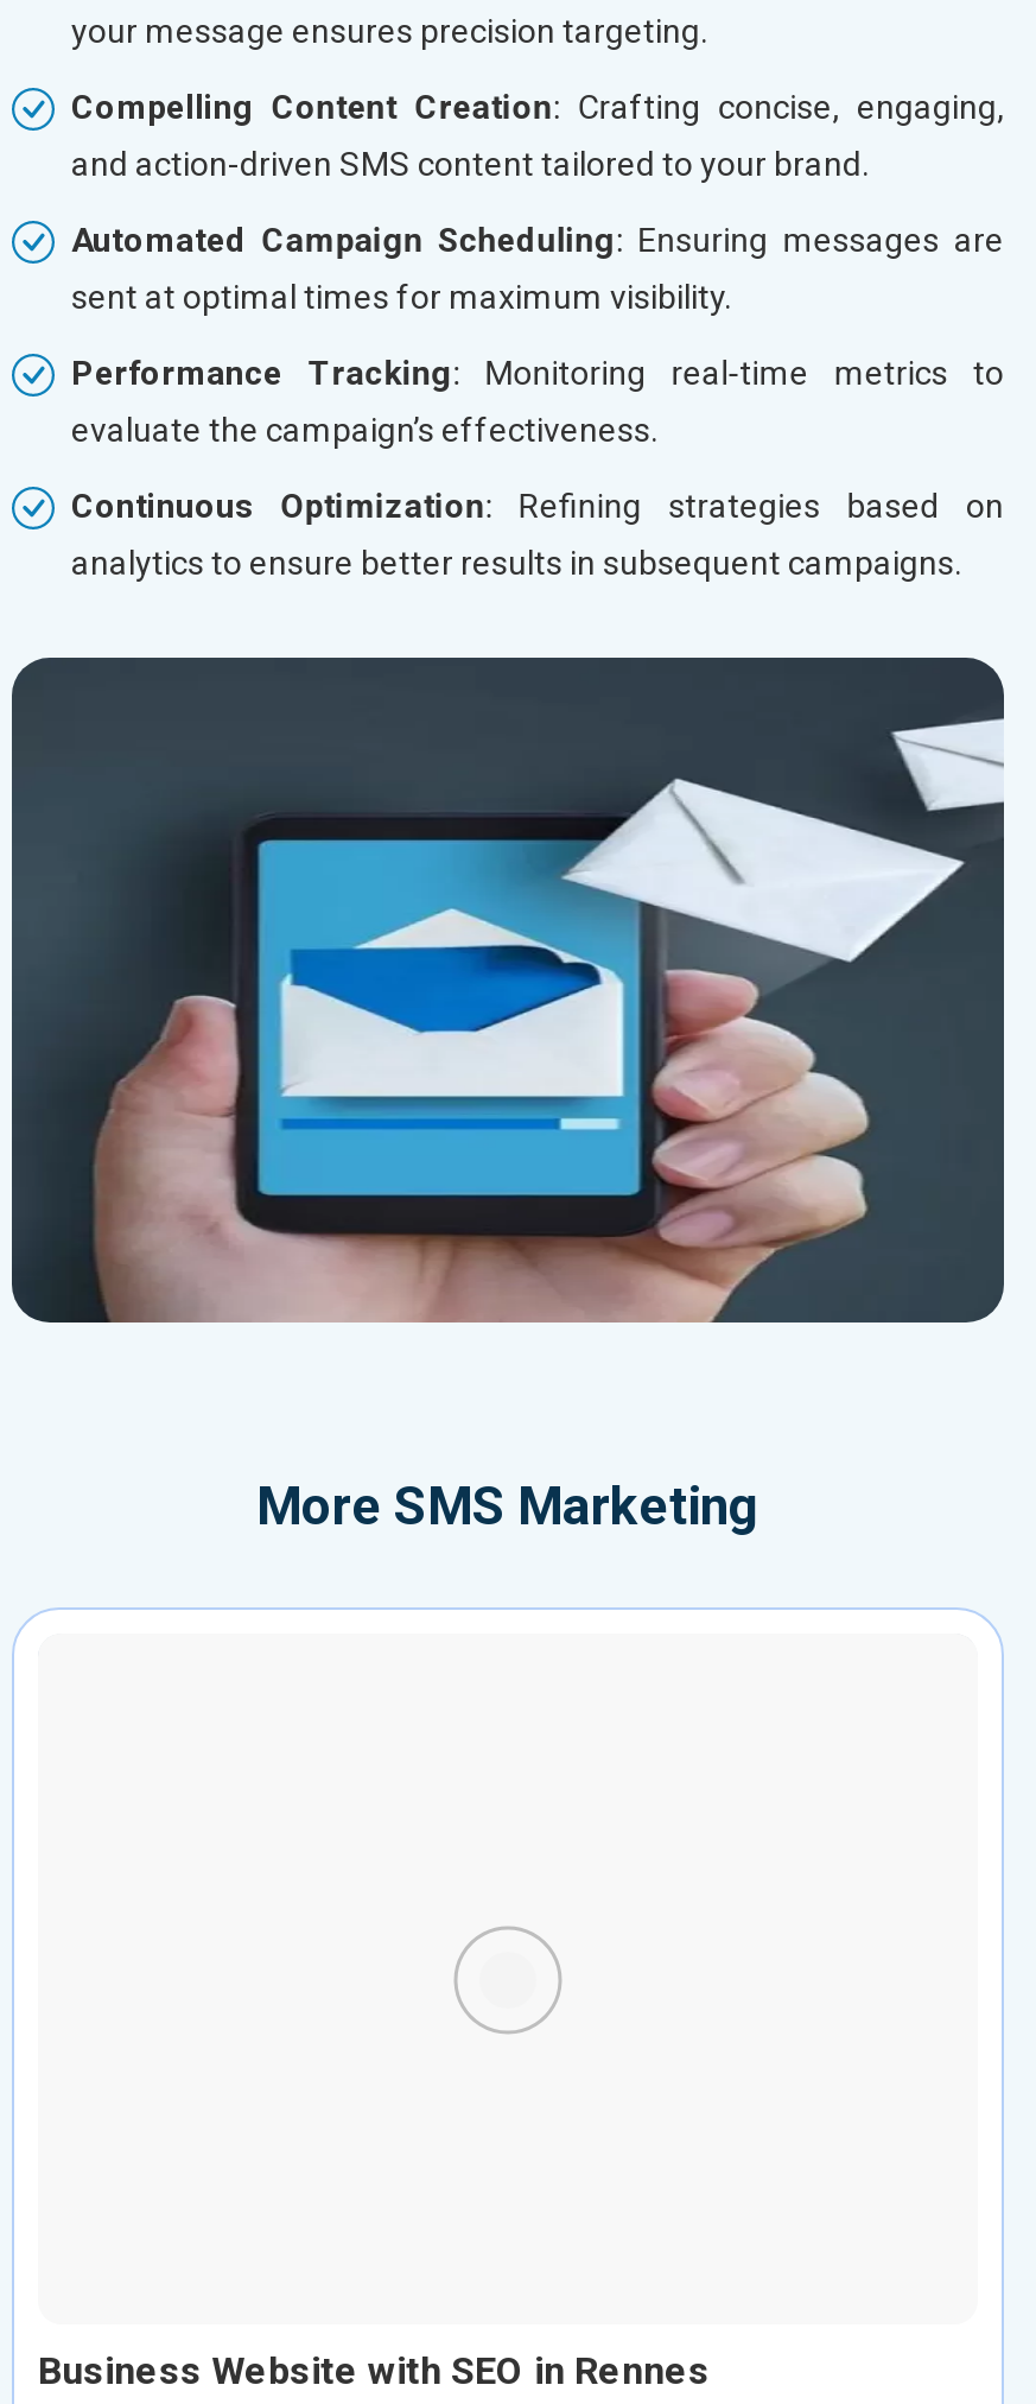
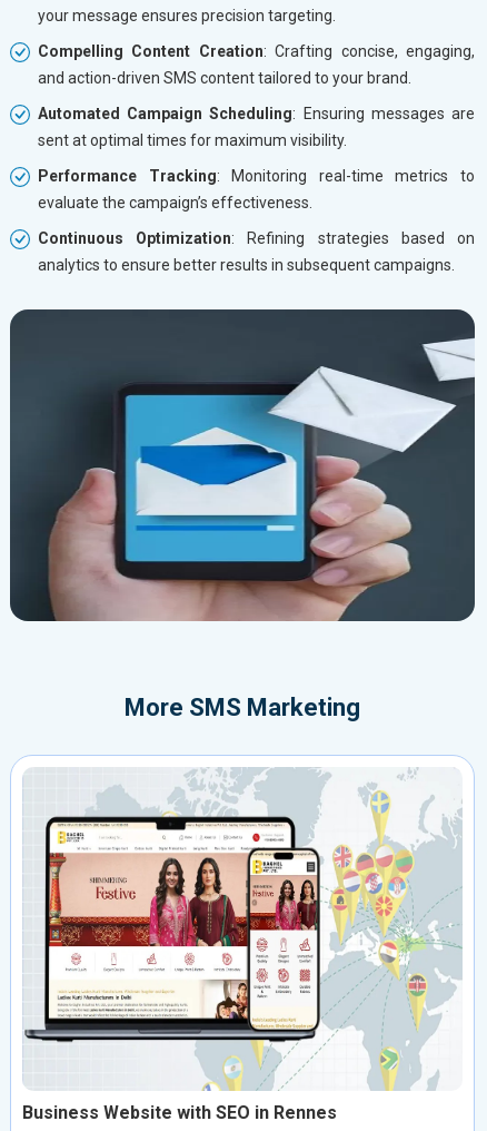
+ [image]
